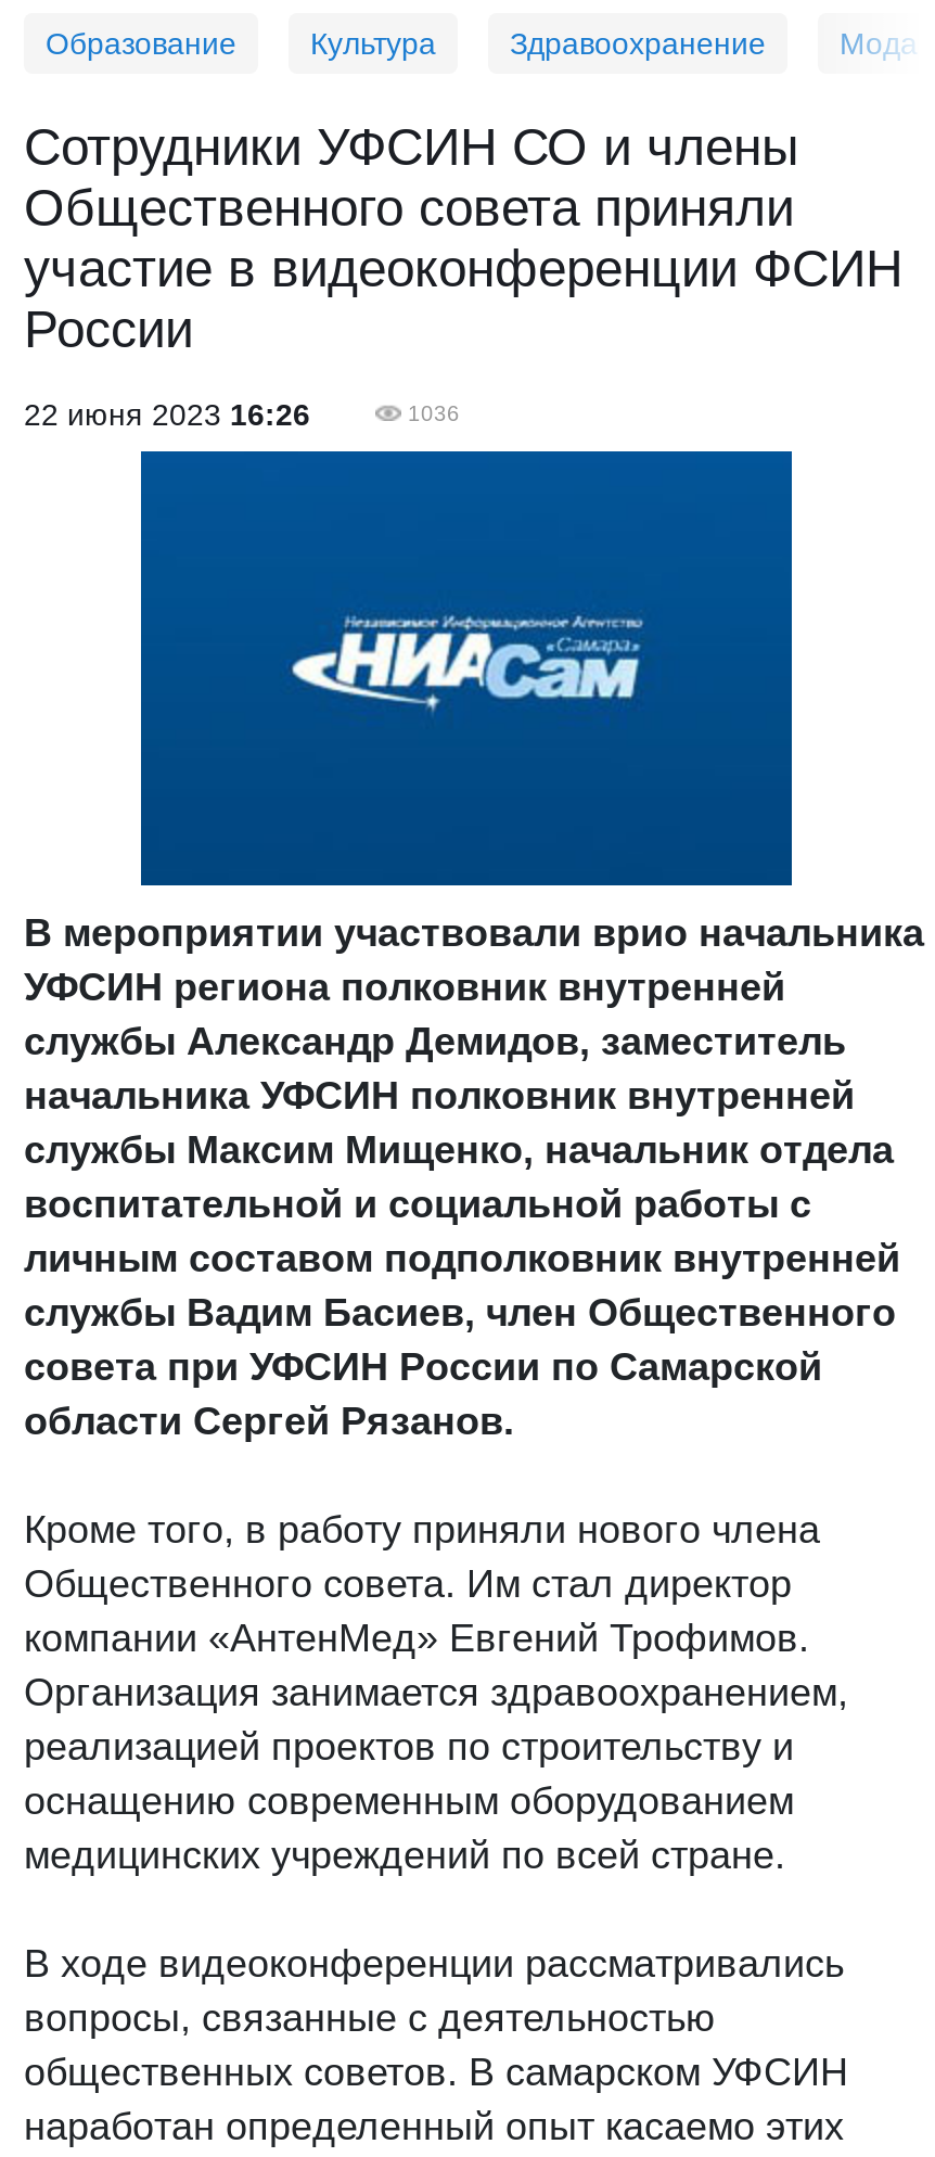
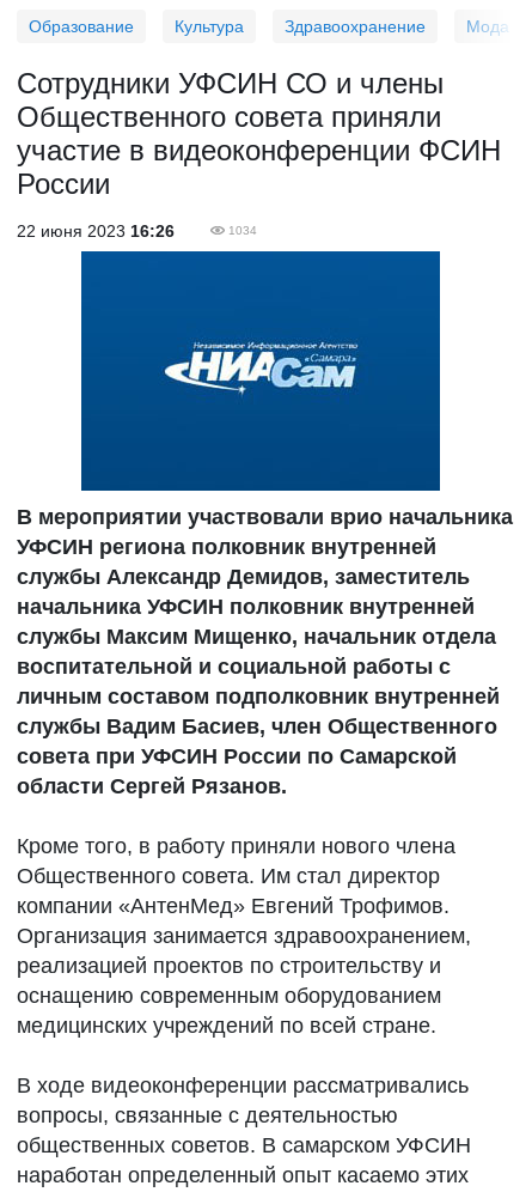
- 1036
+ 1034
